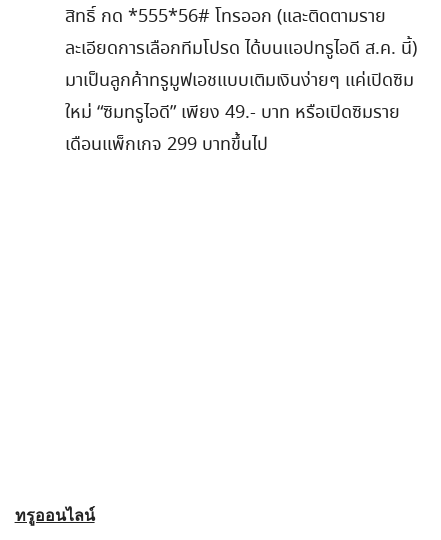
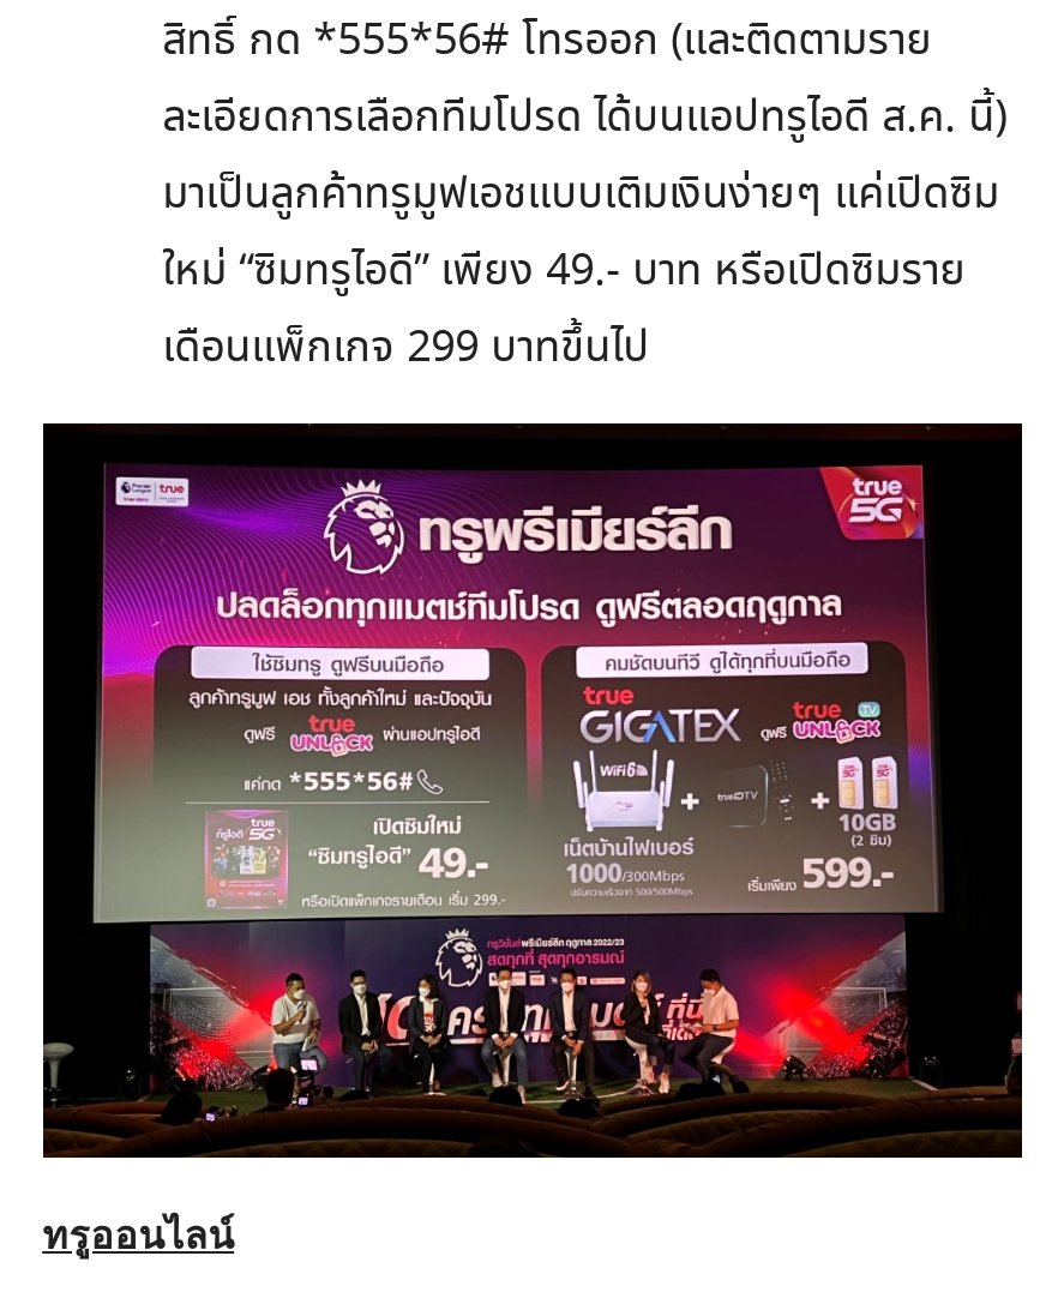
+ [image]
